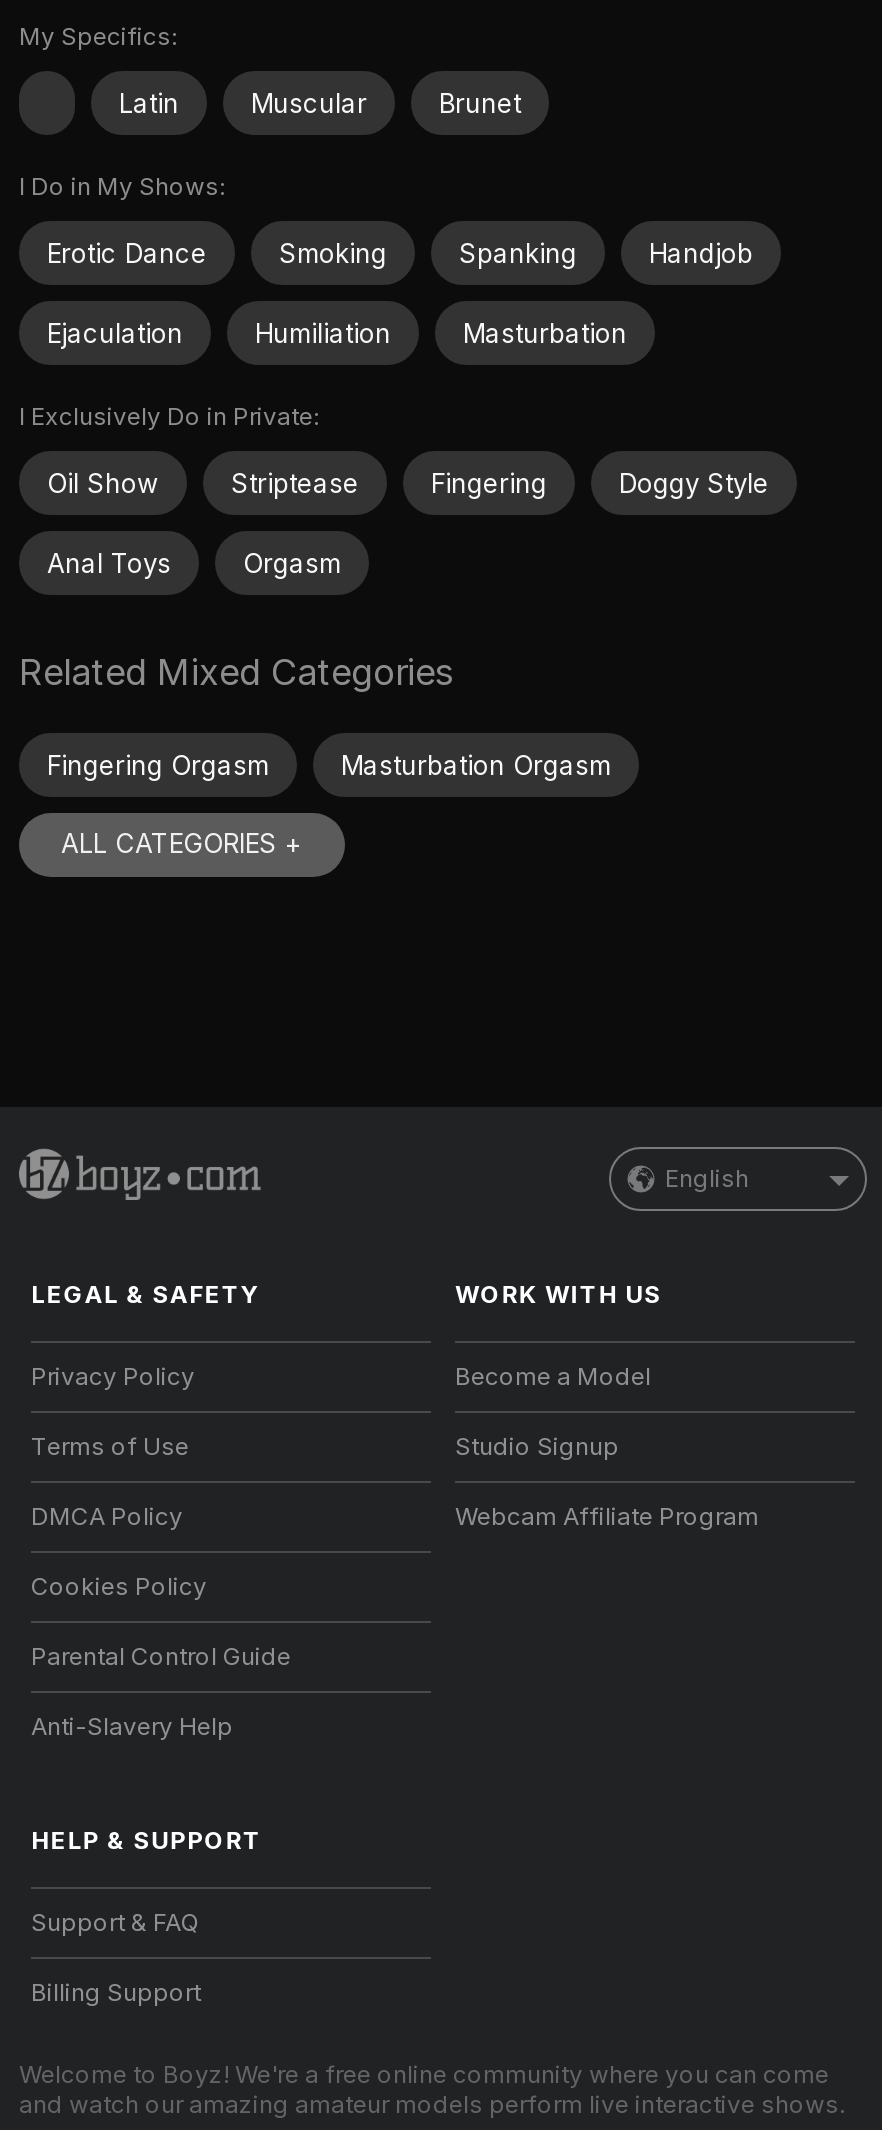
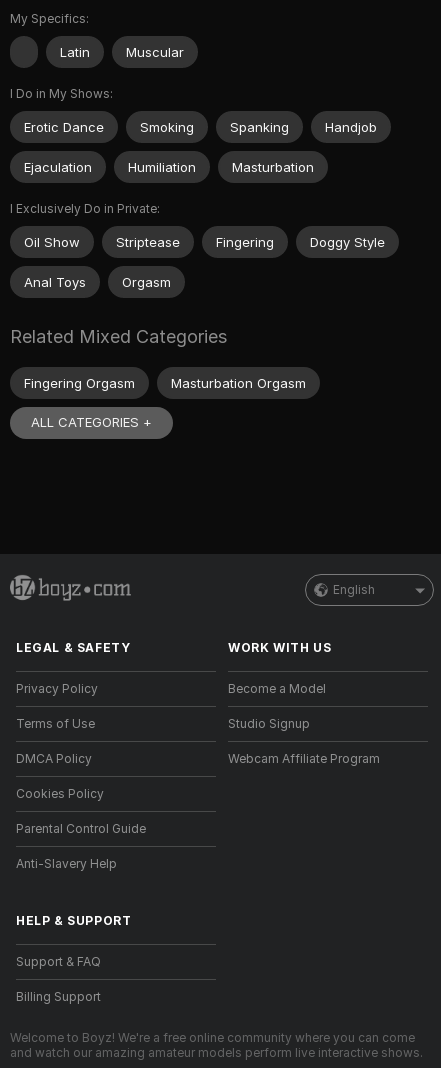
- Brunet
